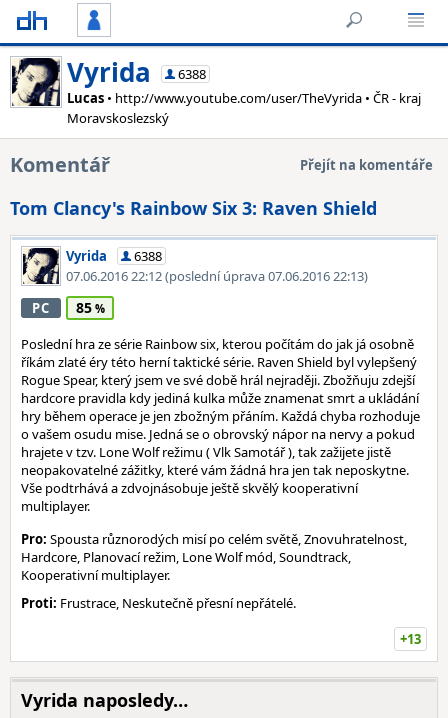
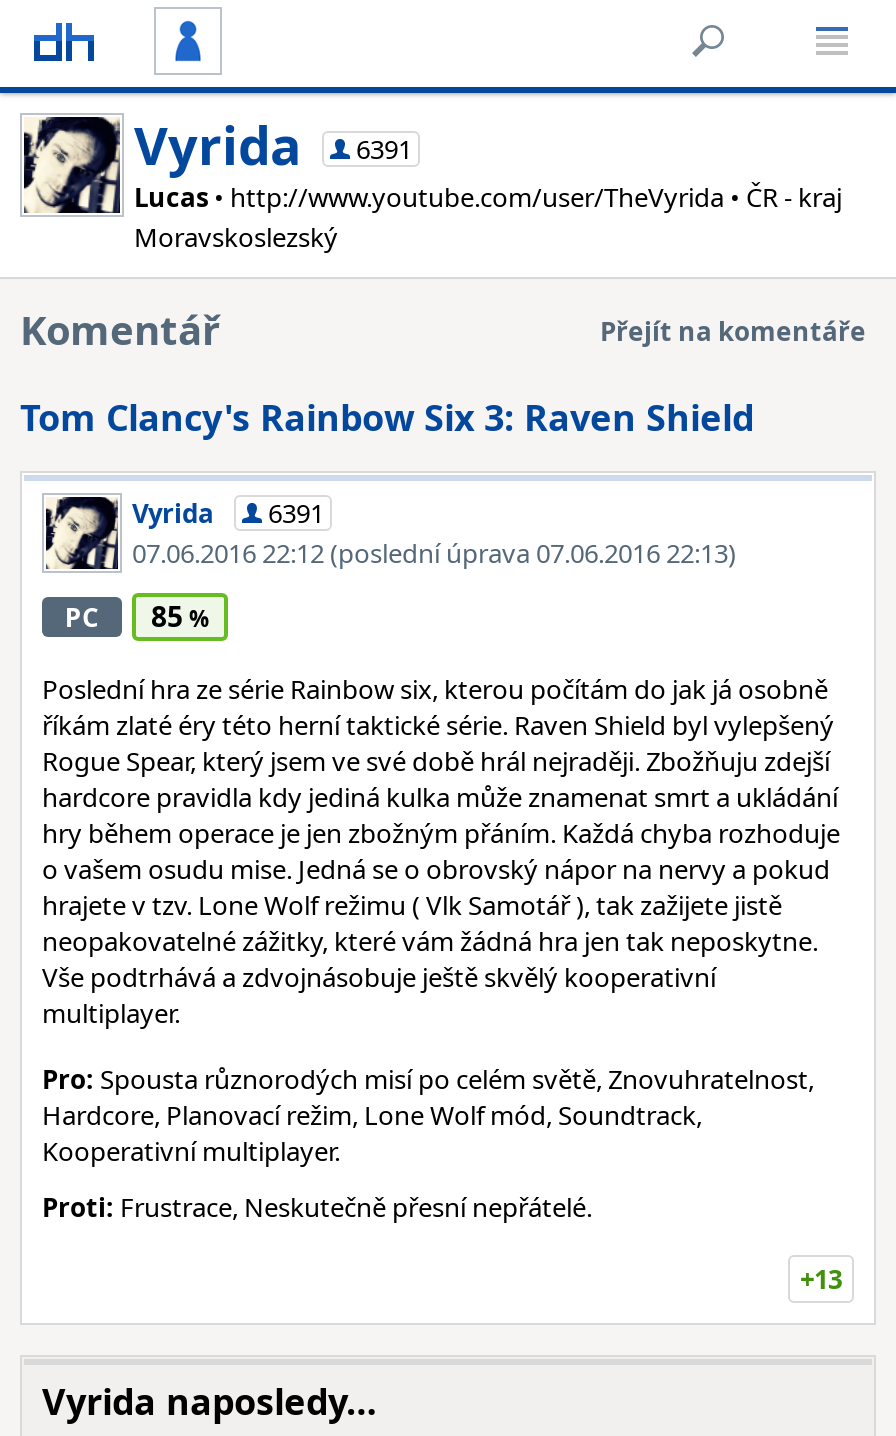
- Vyrida 6388
+ Vyrida 6391

- Vyrida 6388
+ Vyrida 6391
